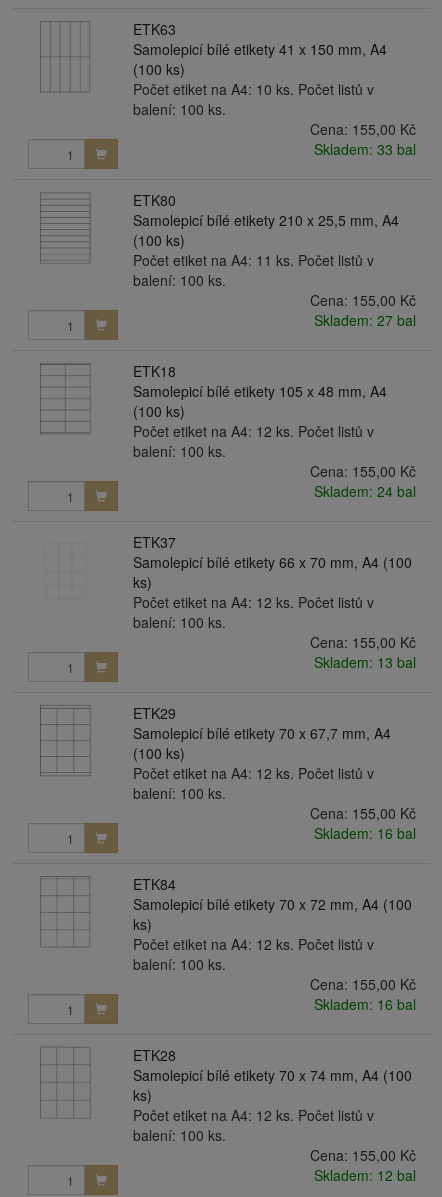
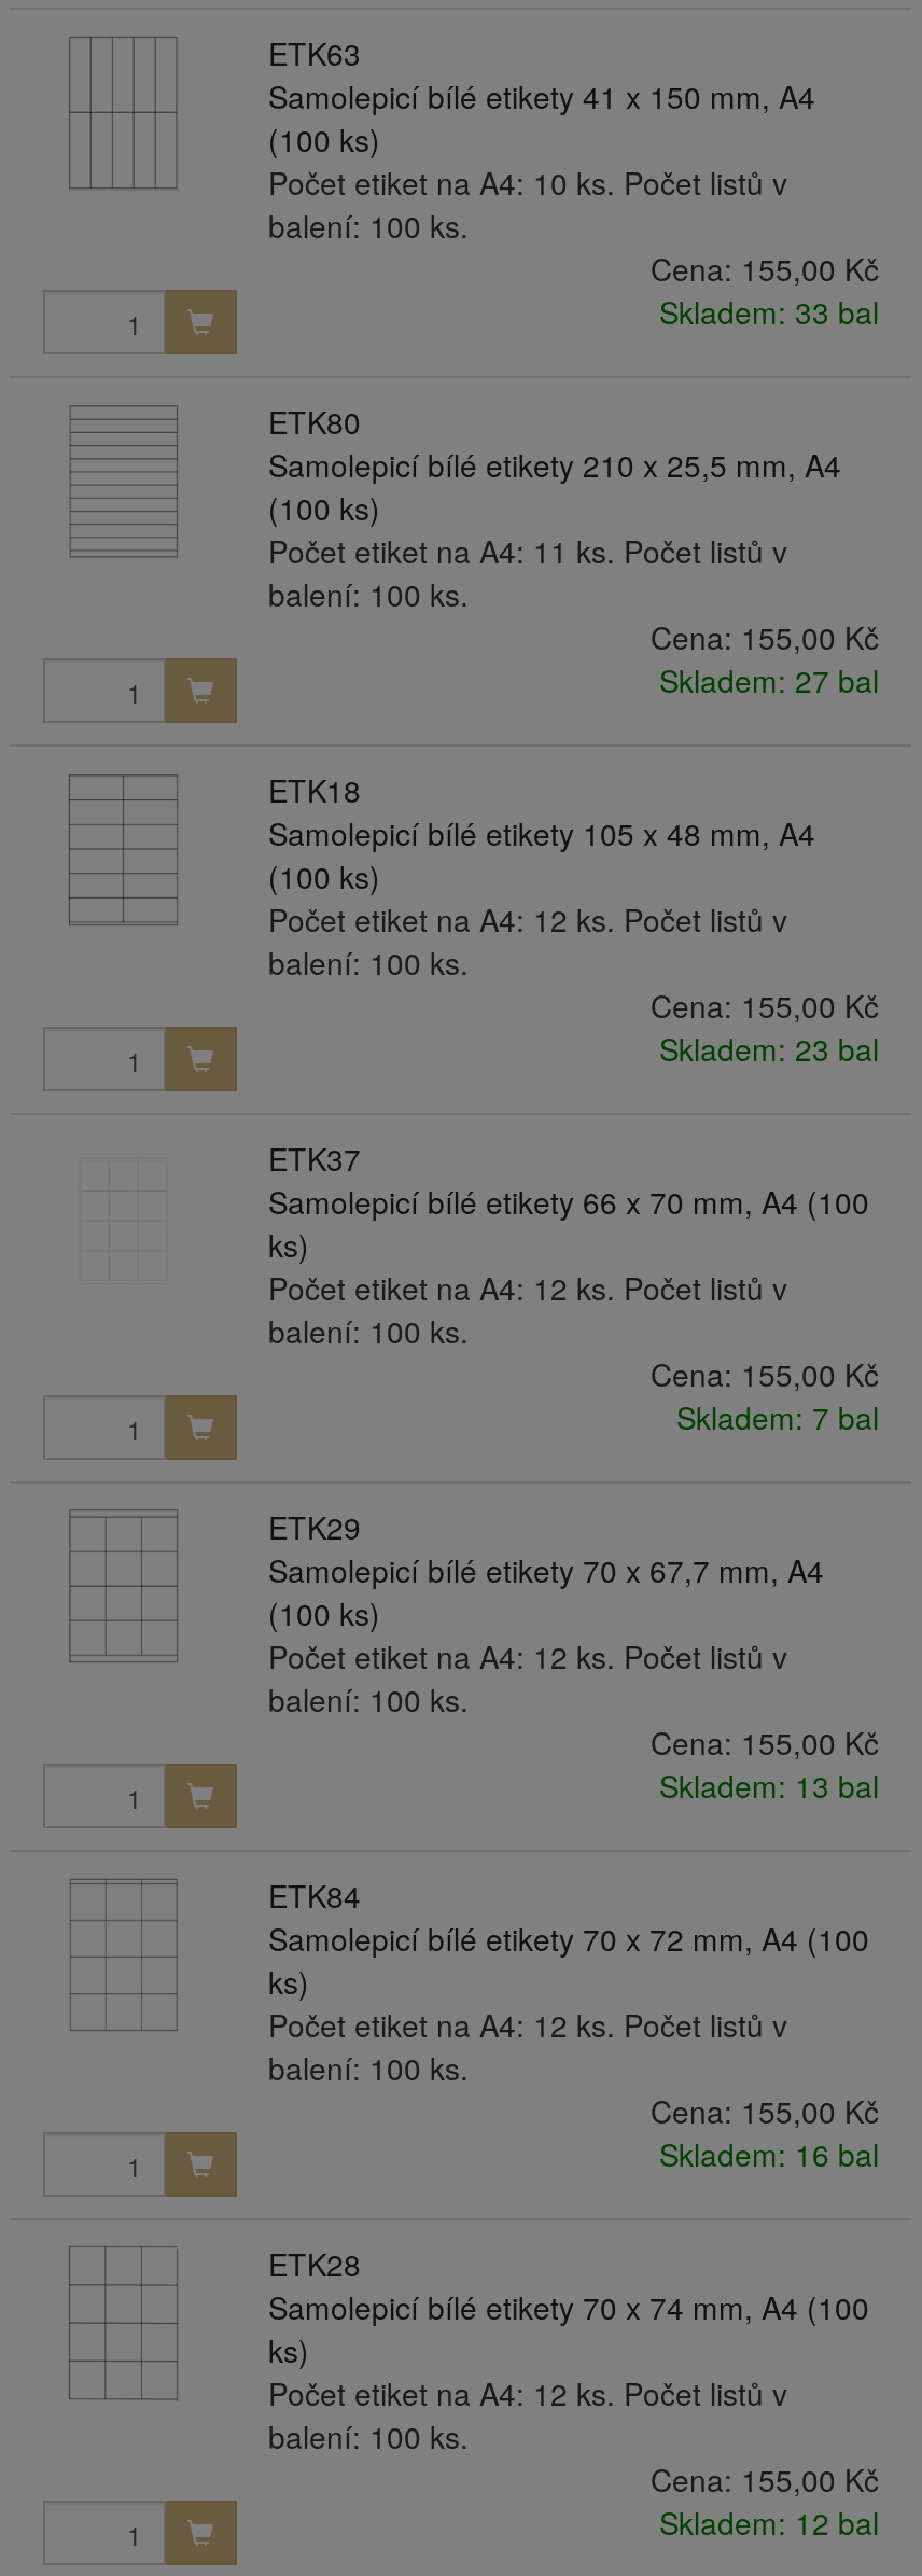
- Skladem: 24 bal
+ Skladem: 23 bal

- Skladem: 13 bal
+ Skladem: 7 bal

- Skladem: 16 bal
+ Skladem: 13 bal
